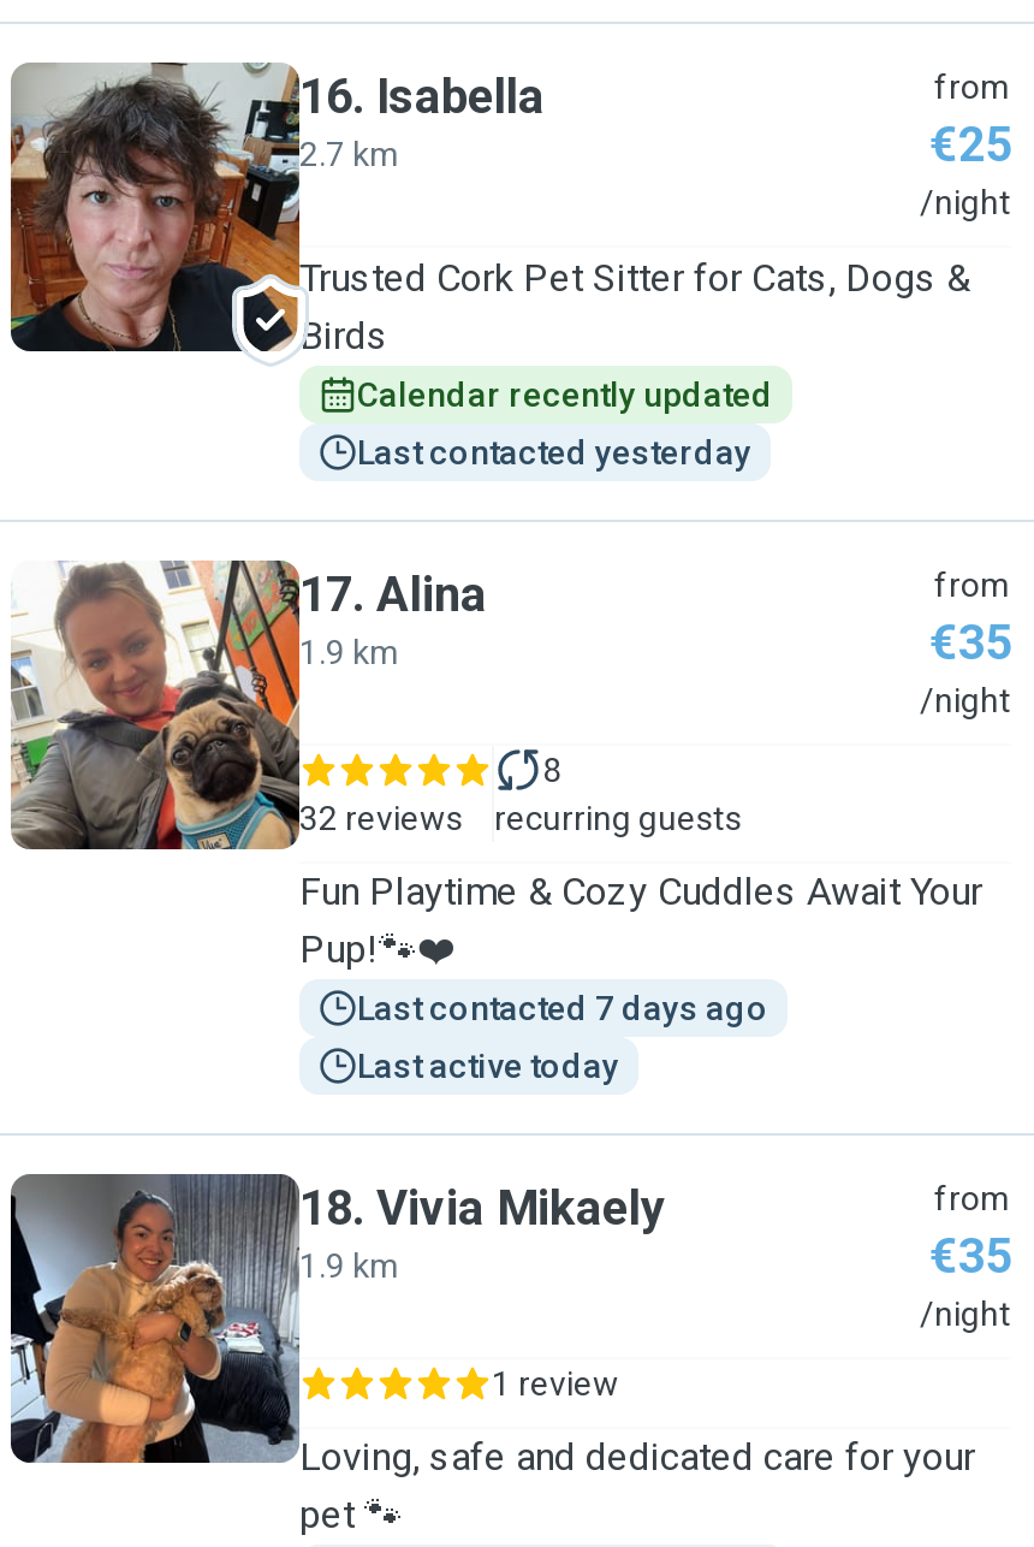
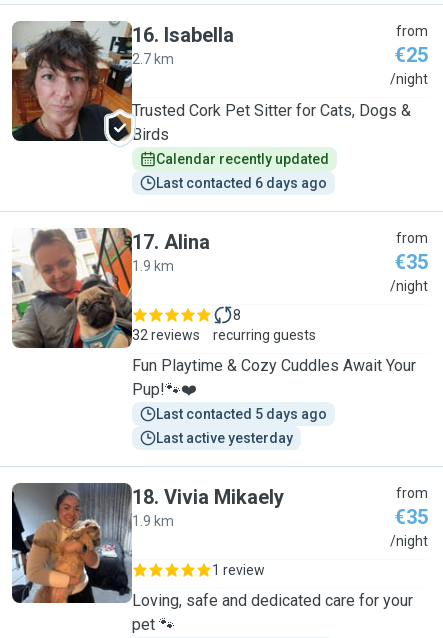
- Last contacted yesterday
+ Last contacted 6 days ago

- Last contacted 7 days ago
+ Last contacted 5 days ago

- Last active today
+ Last active yesterday
